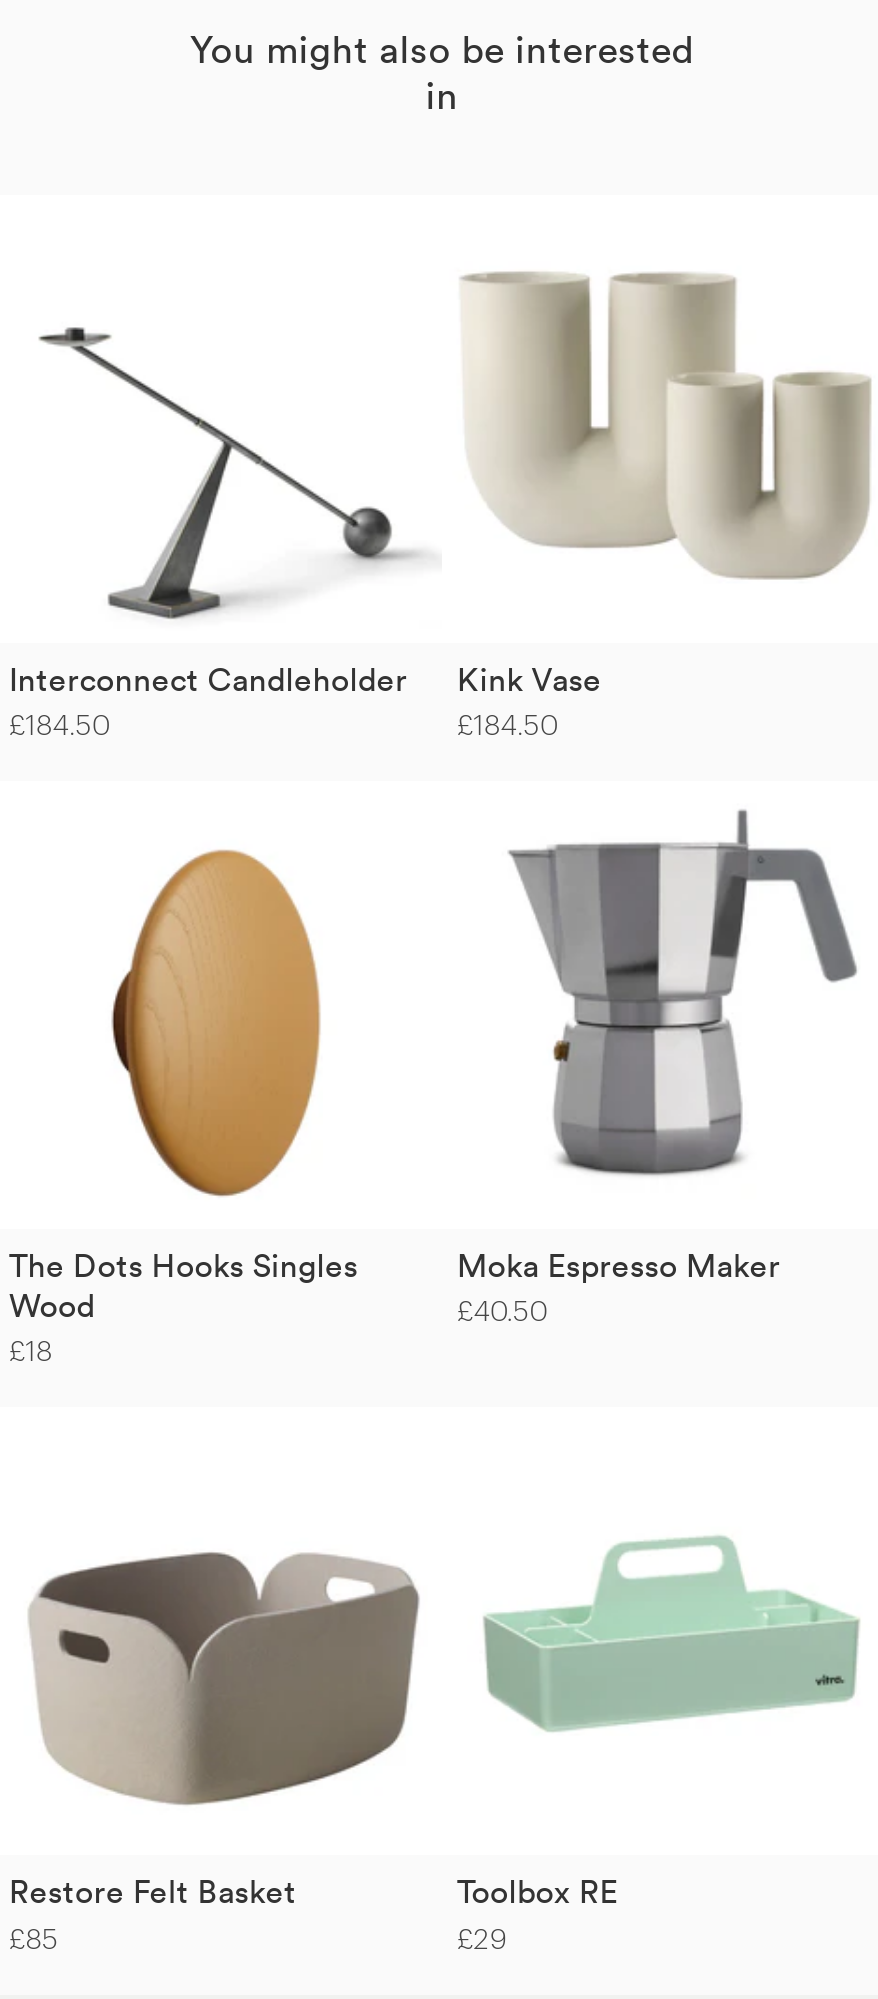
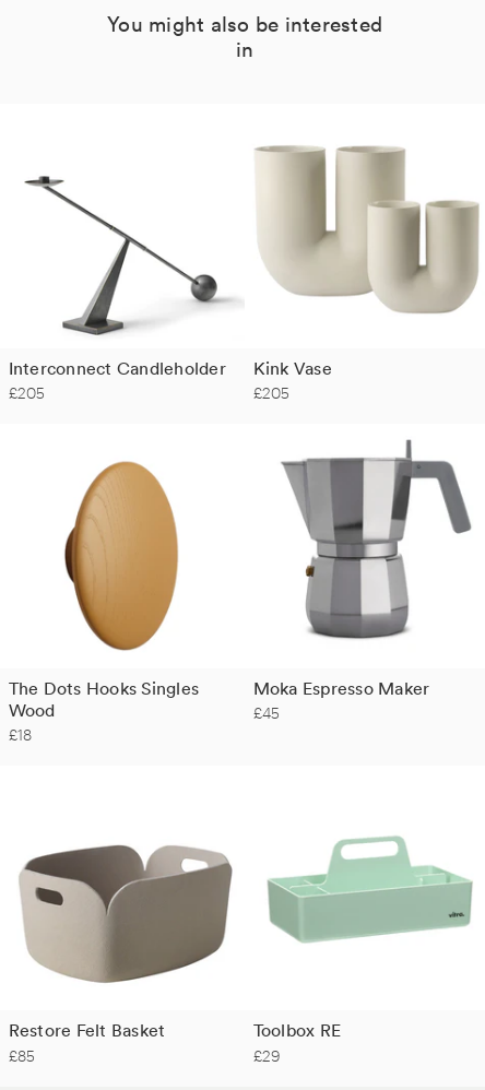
- £184.50
+ £205

- £184.50
+ £205

- £40.50
+ £45
